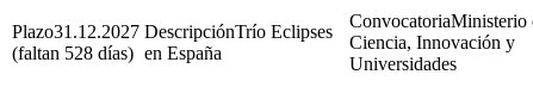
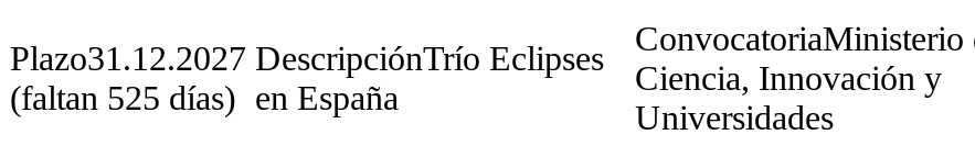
- (faltan 528 días) en España
+ (faltan 525 días) en España
